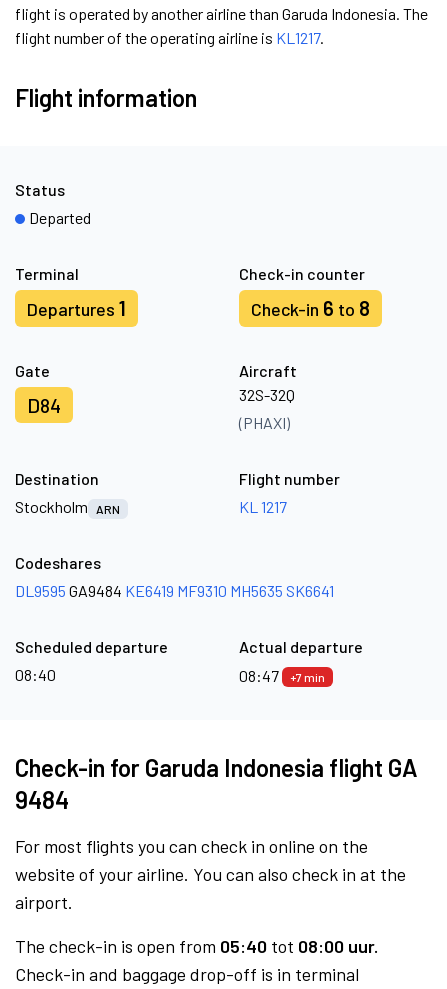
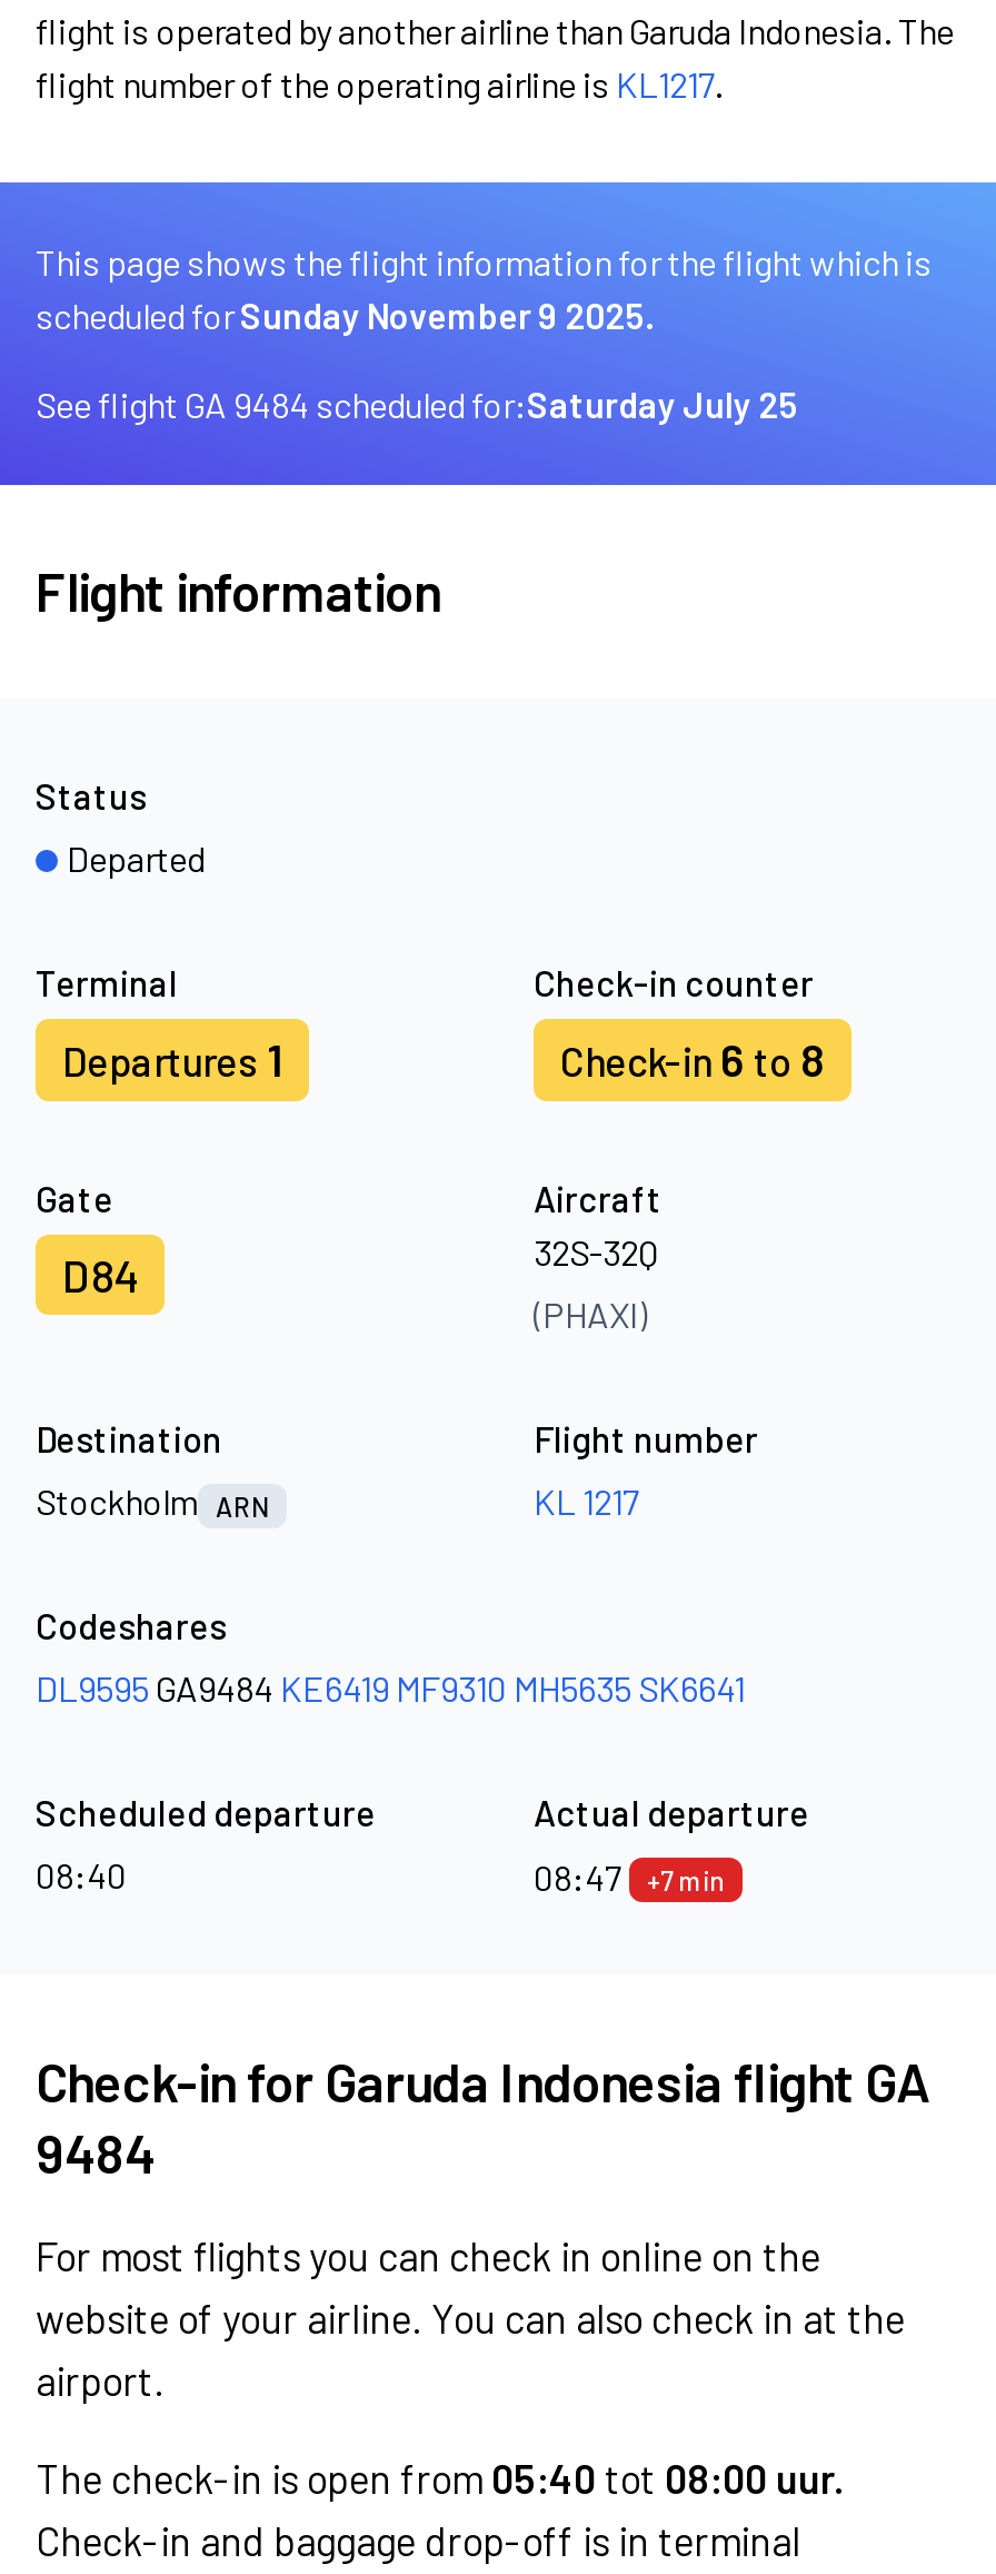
+ [image]
+ This page shows the flight information for the flight which is
+ scheduled forSunday November 9 2025.
+ See flight GA 9484 scheduled for:Saturday July 25
